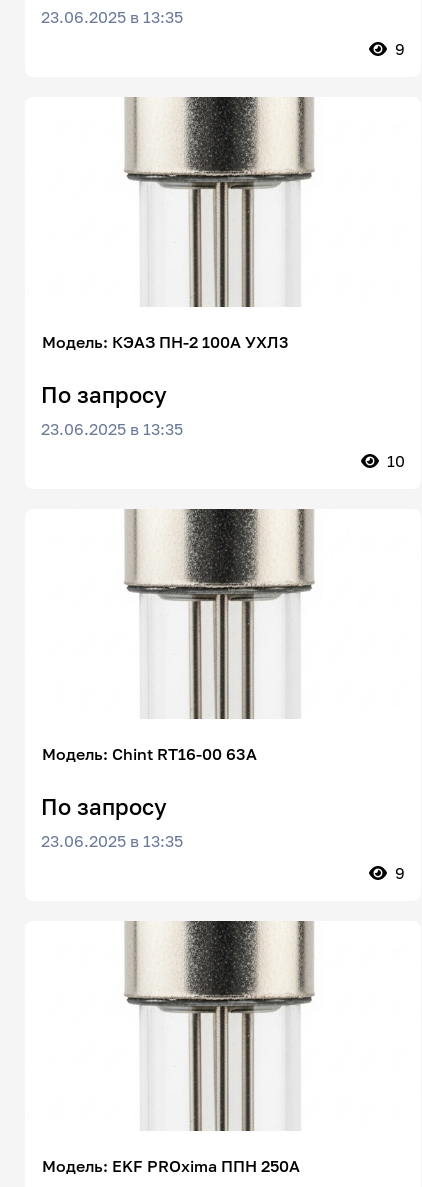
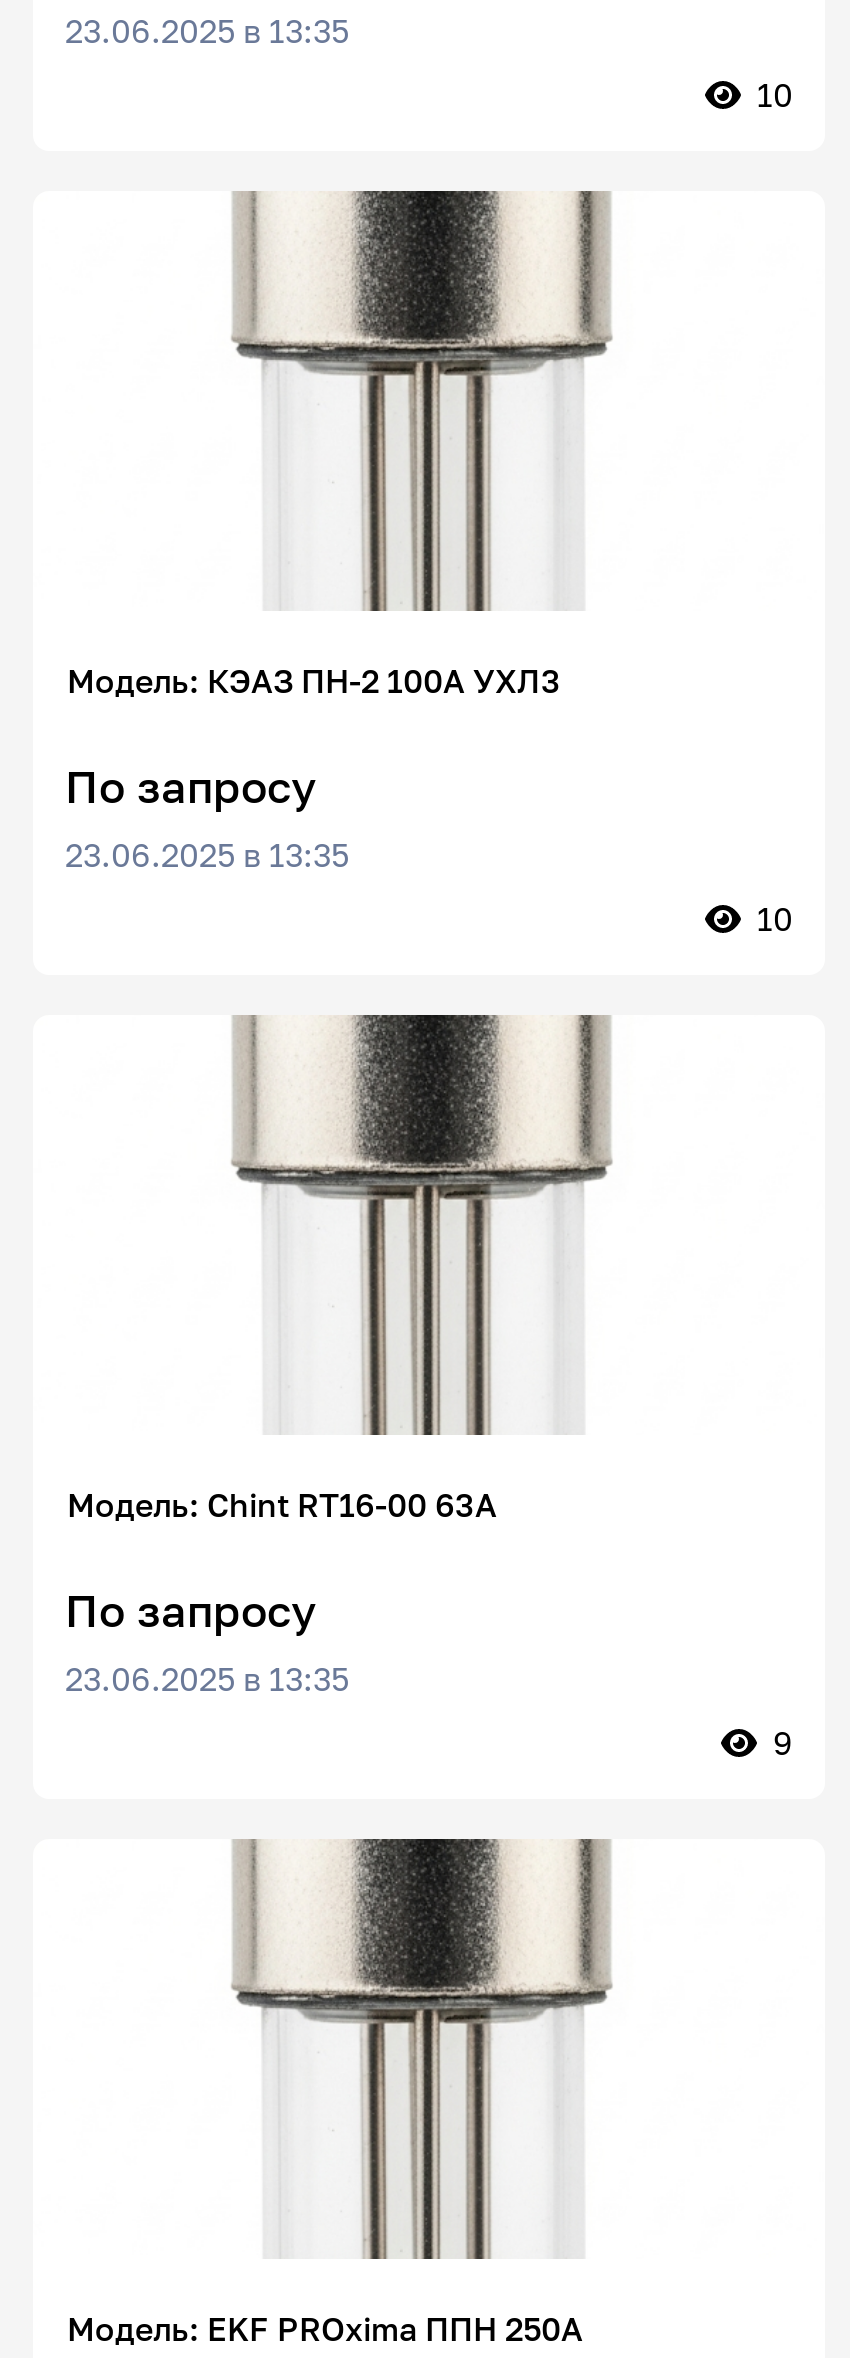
- 9
+ 10
